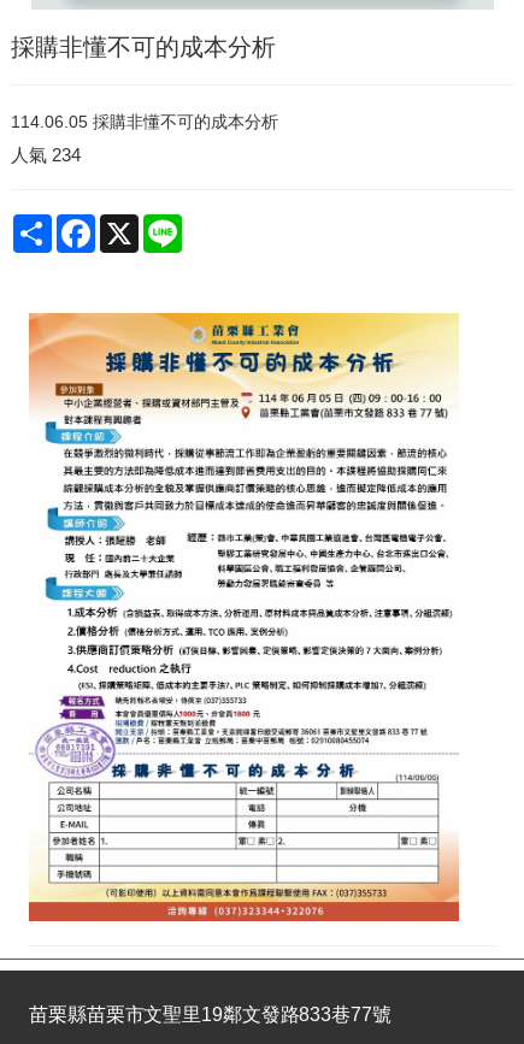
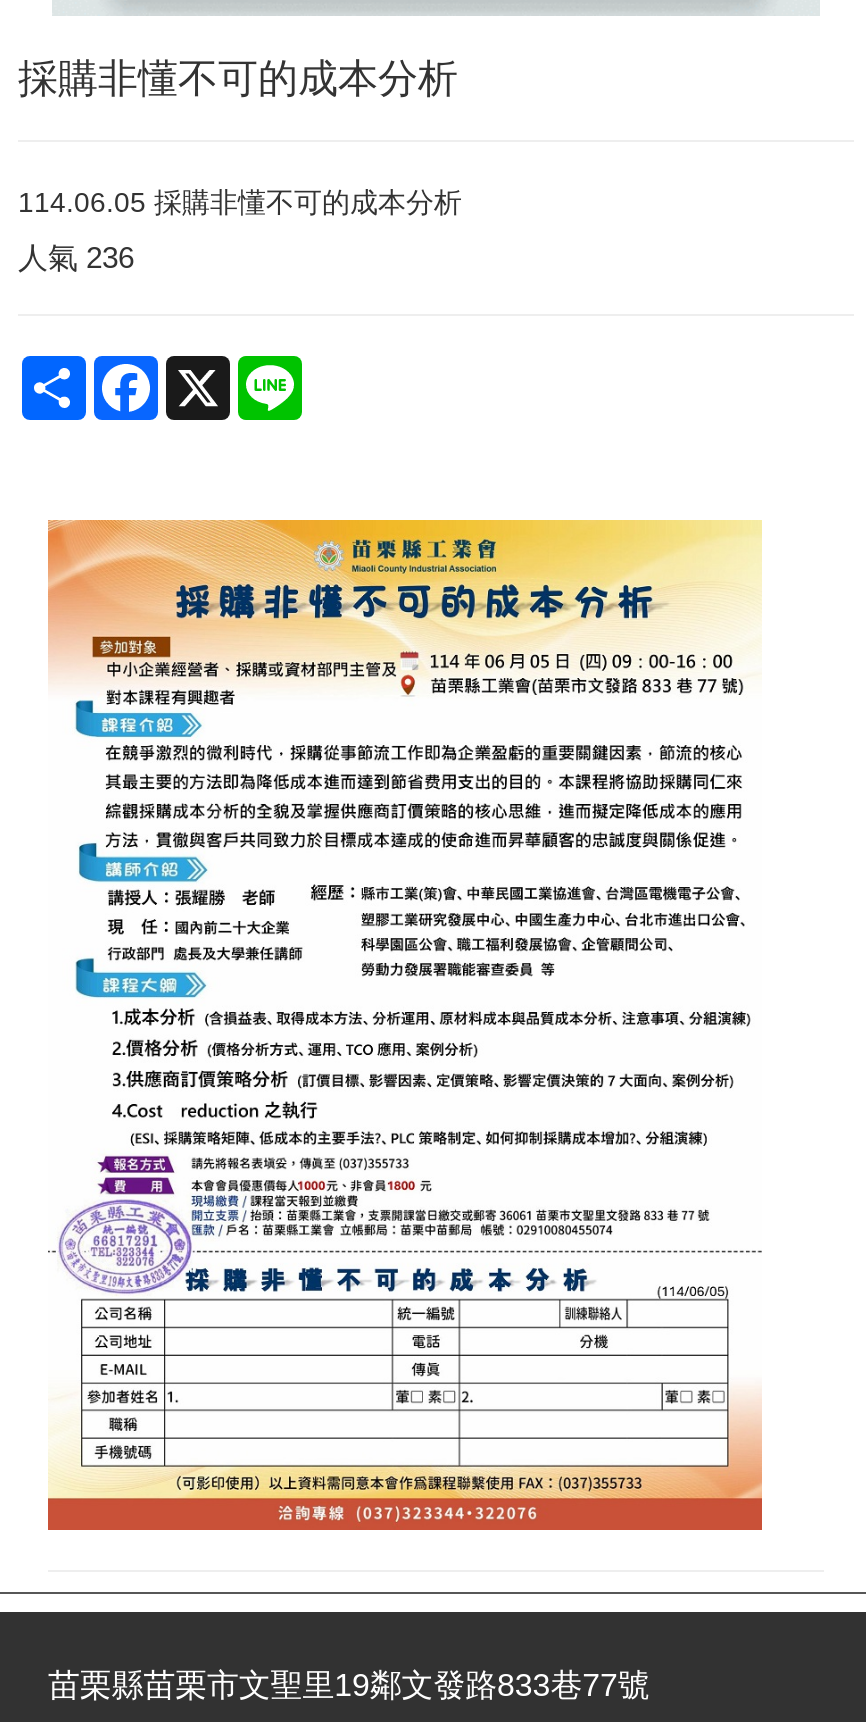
- 人氣234
+ 人氣236
